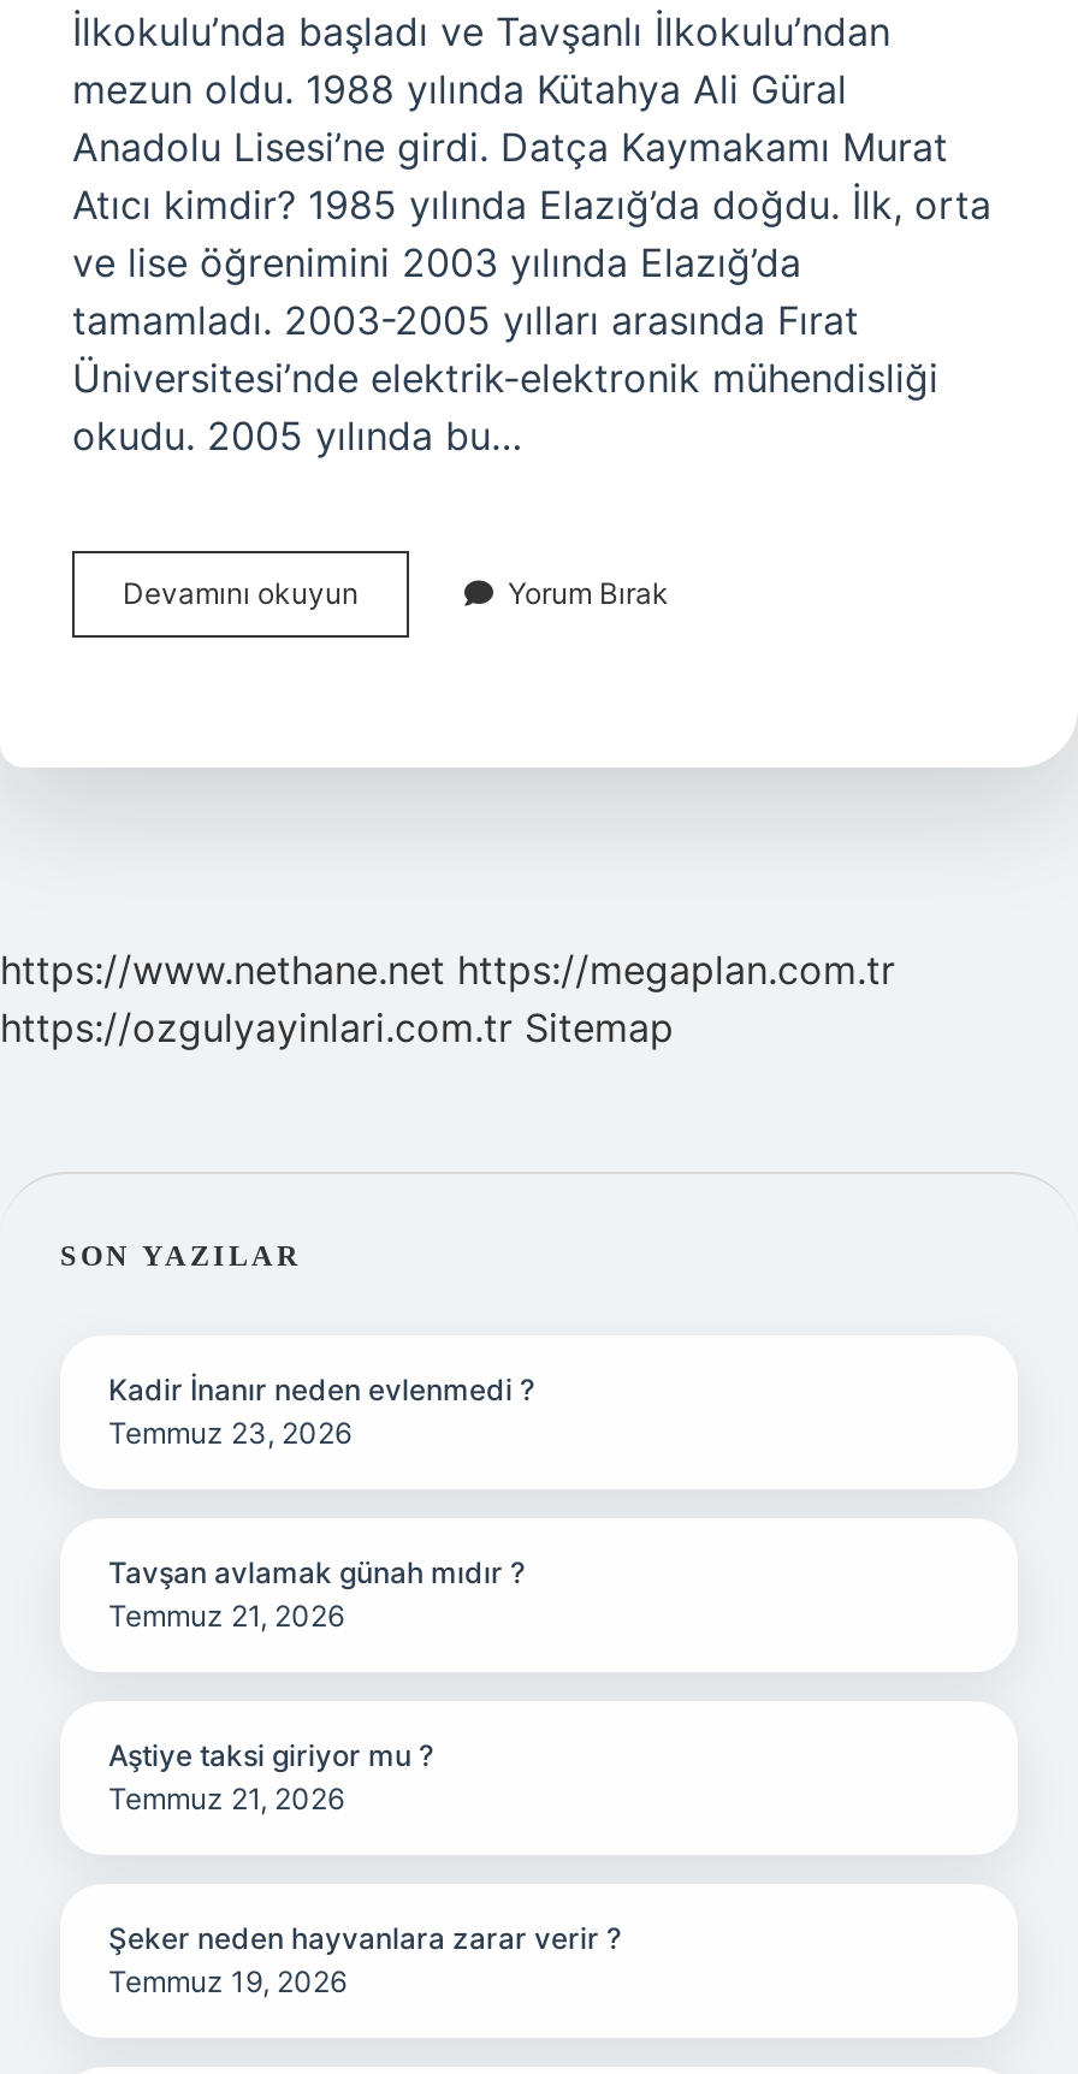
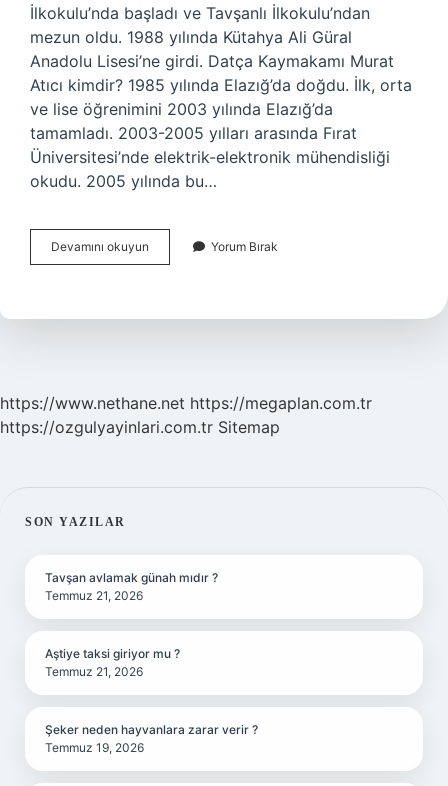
- Kadir İnanır neden evlenmedi ?
- Temmuz 23, 2026
